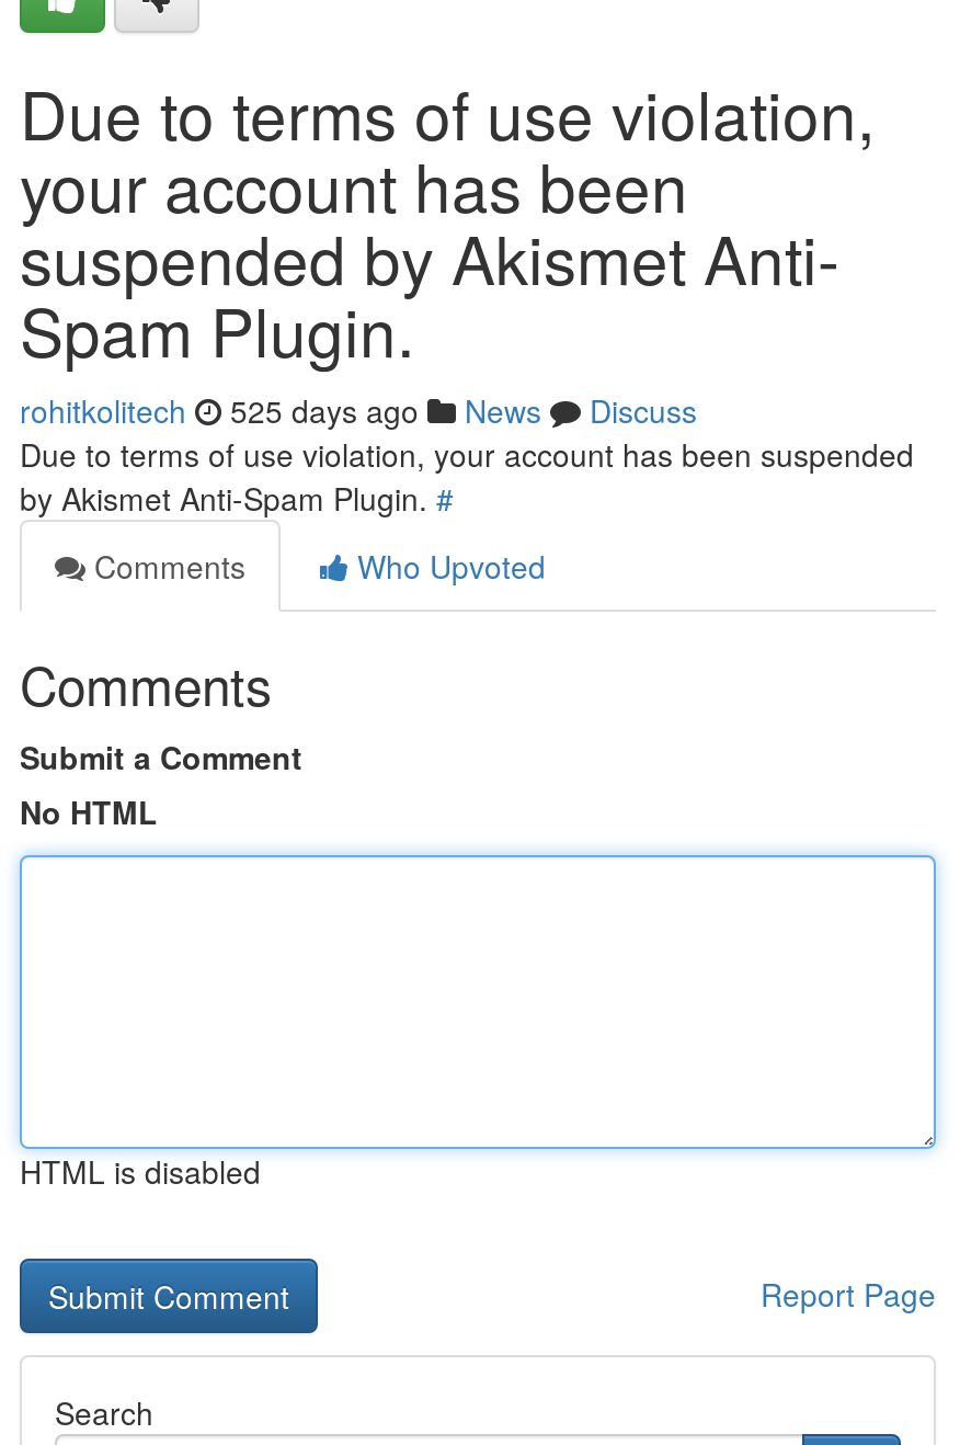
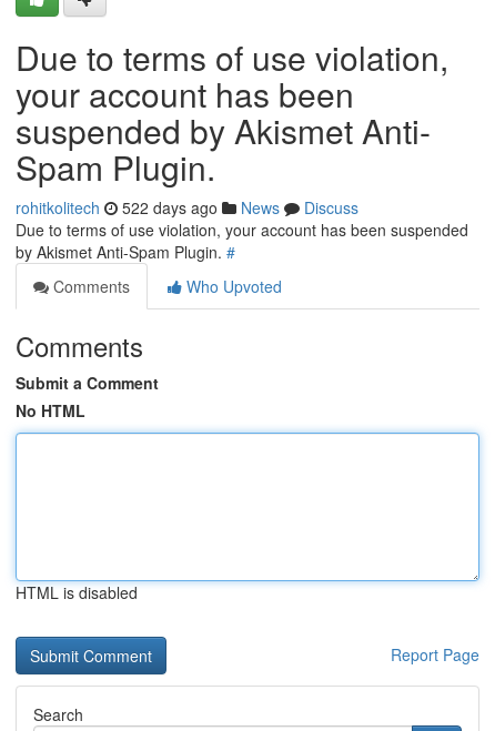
- rohitkolitech 525 days ago News Discuss
+ rohitkolitech 522 days ago News Discuss
